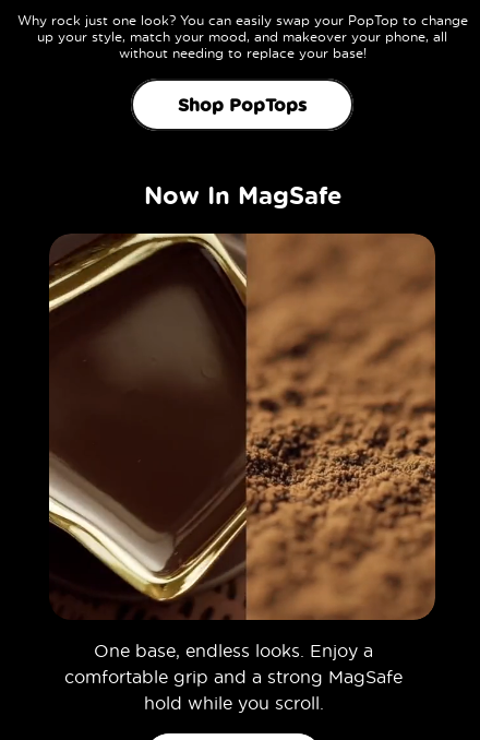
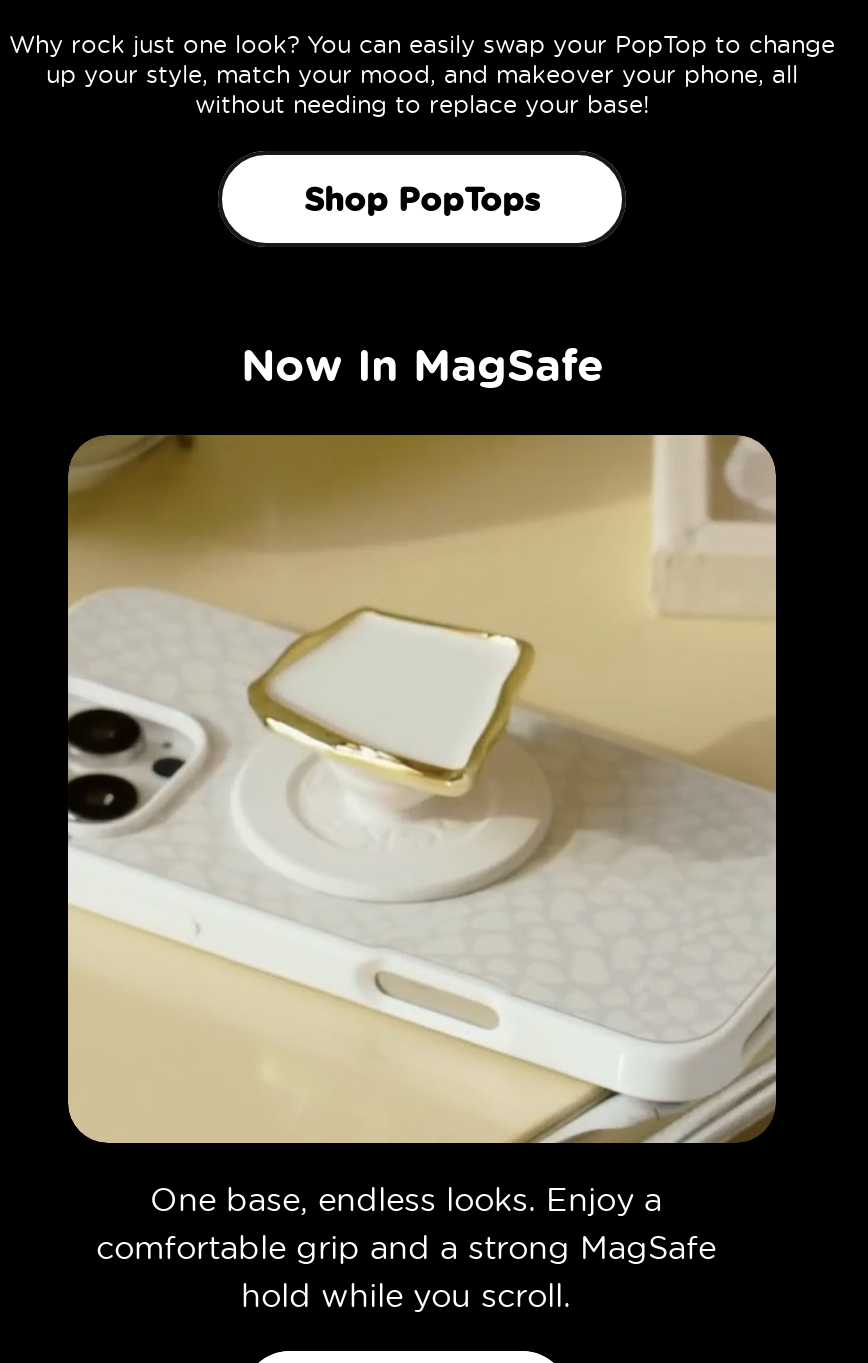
- [image]
+ [image]
